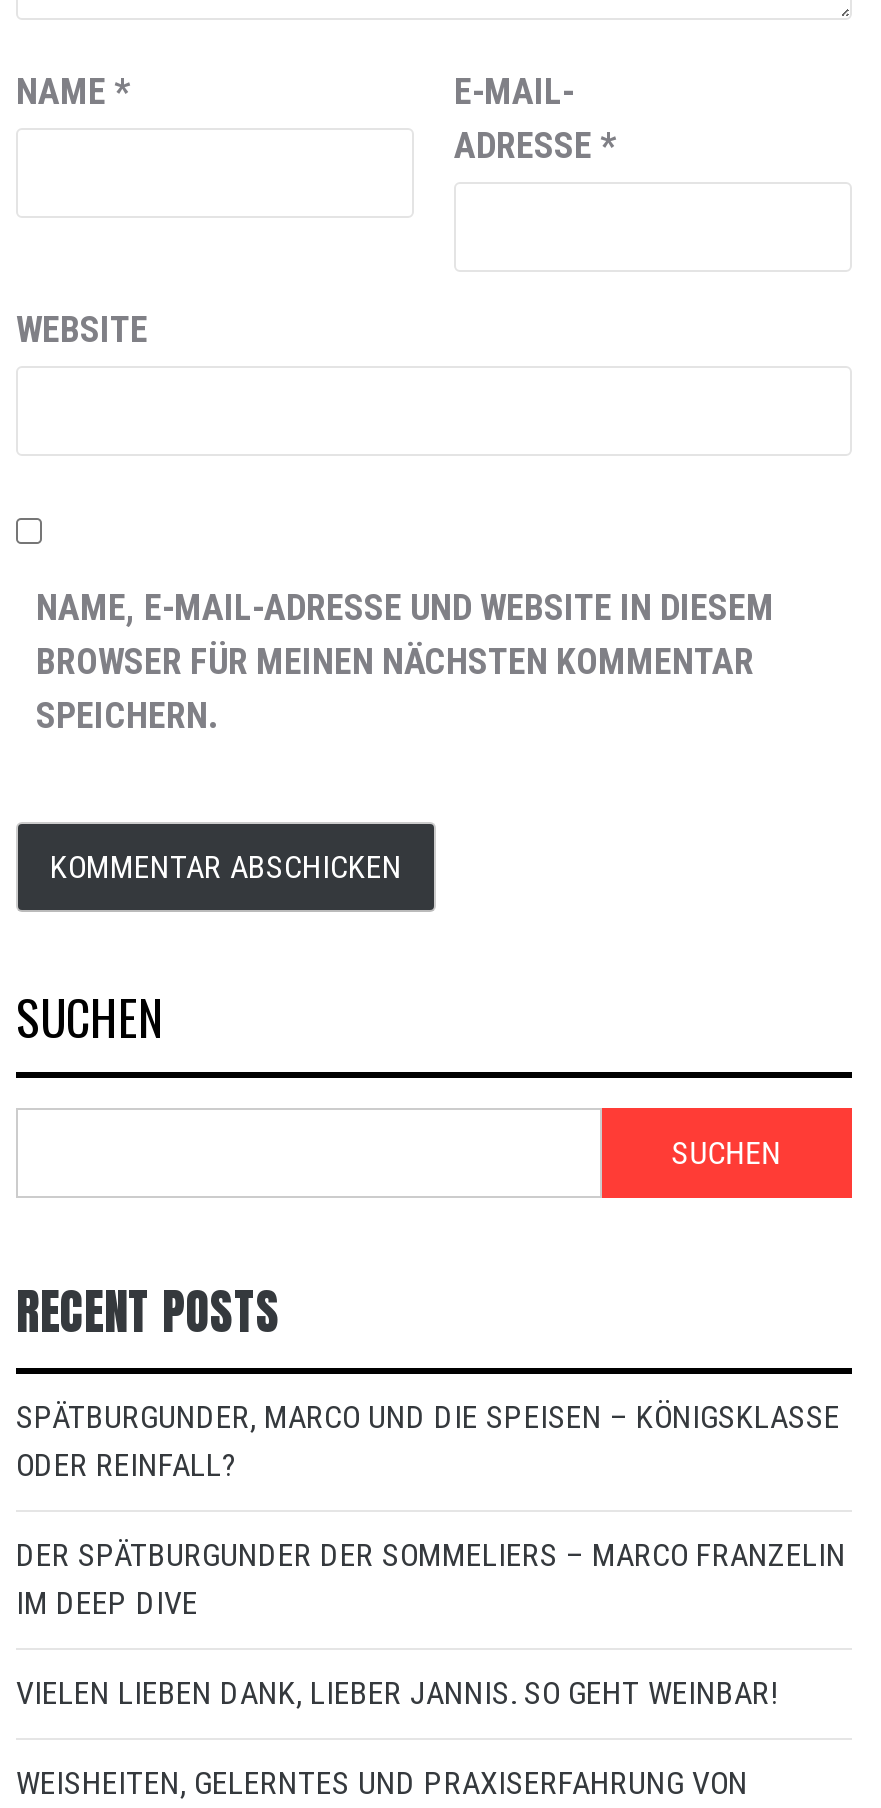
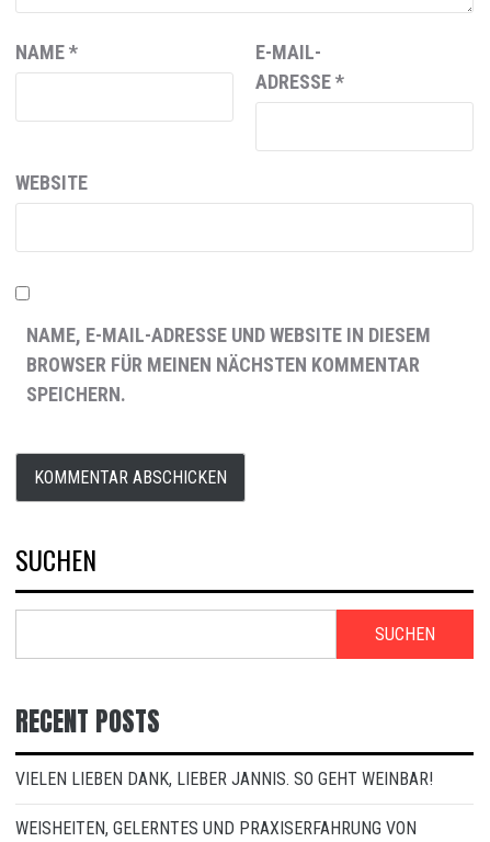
- SPÄTBURGUNDER, MARCO UND DIE SPEISEN – KÖNIGSKLASSE
- ODER REINFALL?
- DER SPÄTBURGUNDER DER SOMMELIERS – MARCO FRANZELIN
- IM DEEP DIVE
